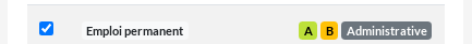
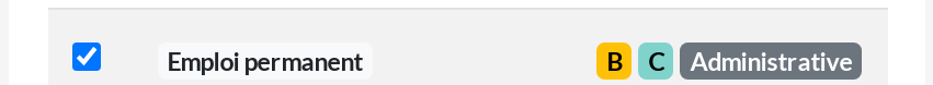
- A

+ C
